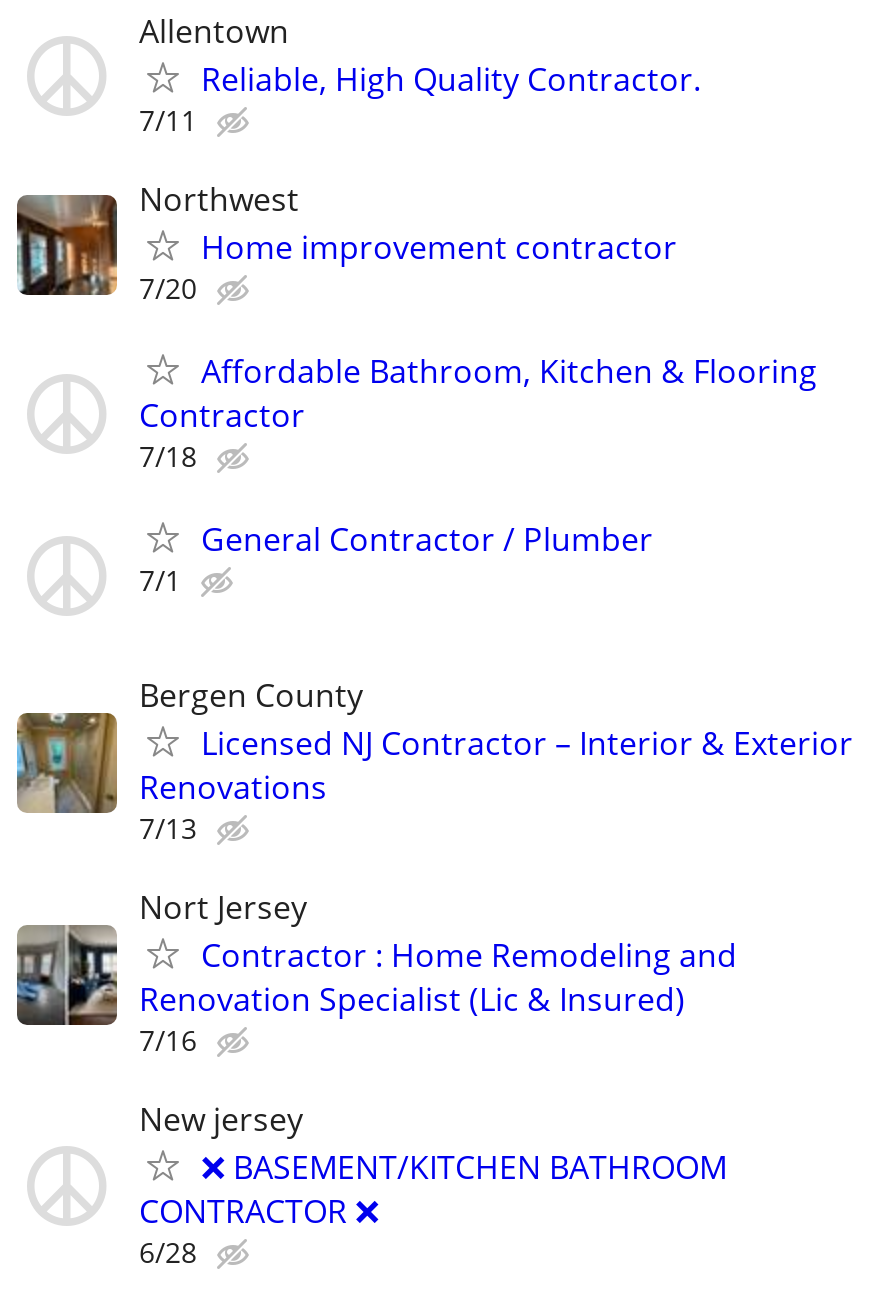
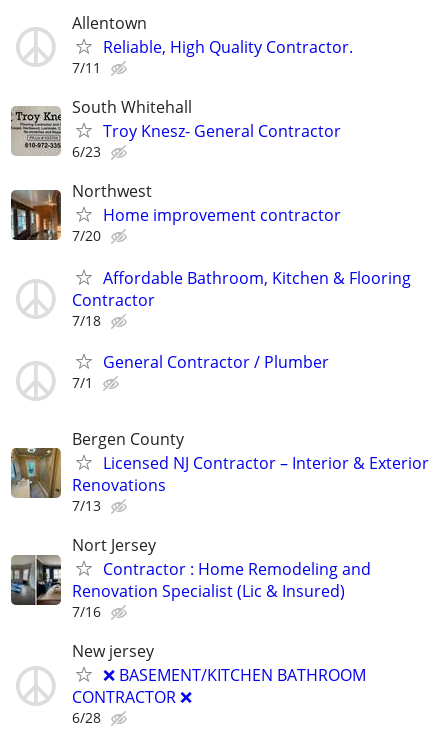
+ [image]
+ South Whitehall
+ Troy Knesz- General Contractor
+ 6/23
